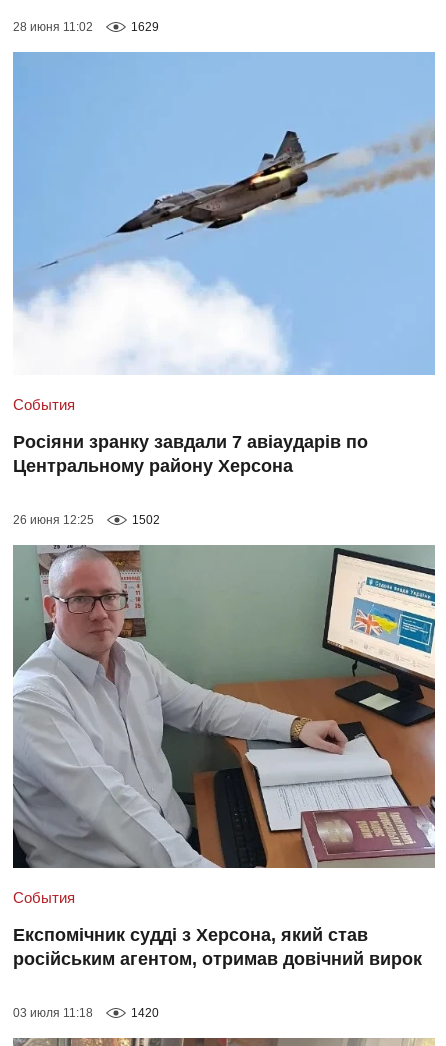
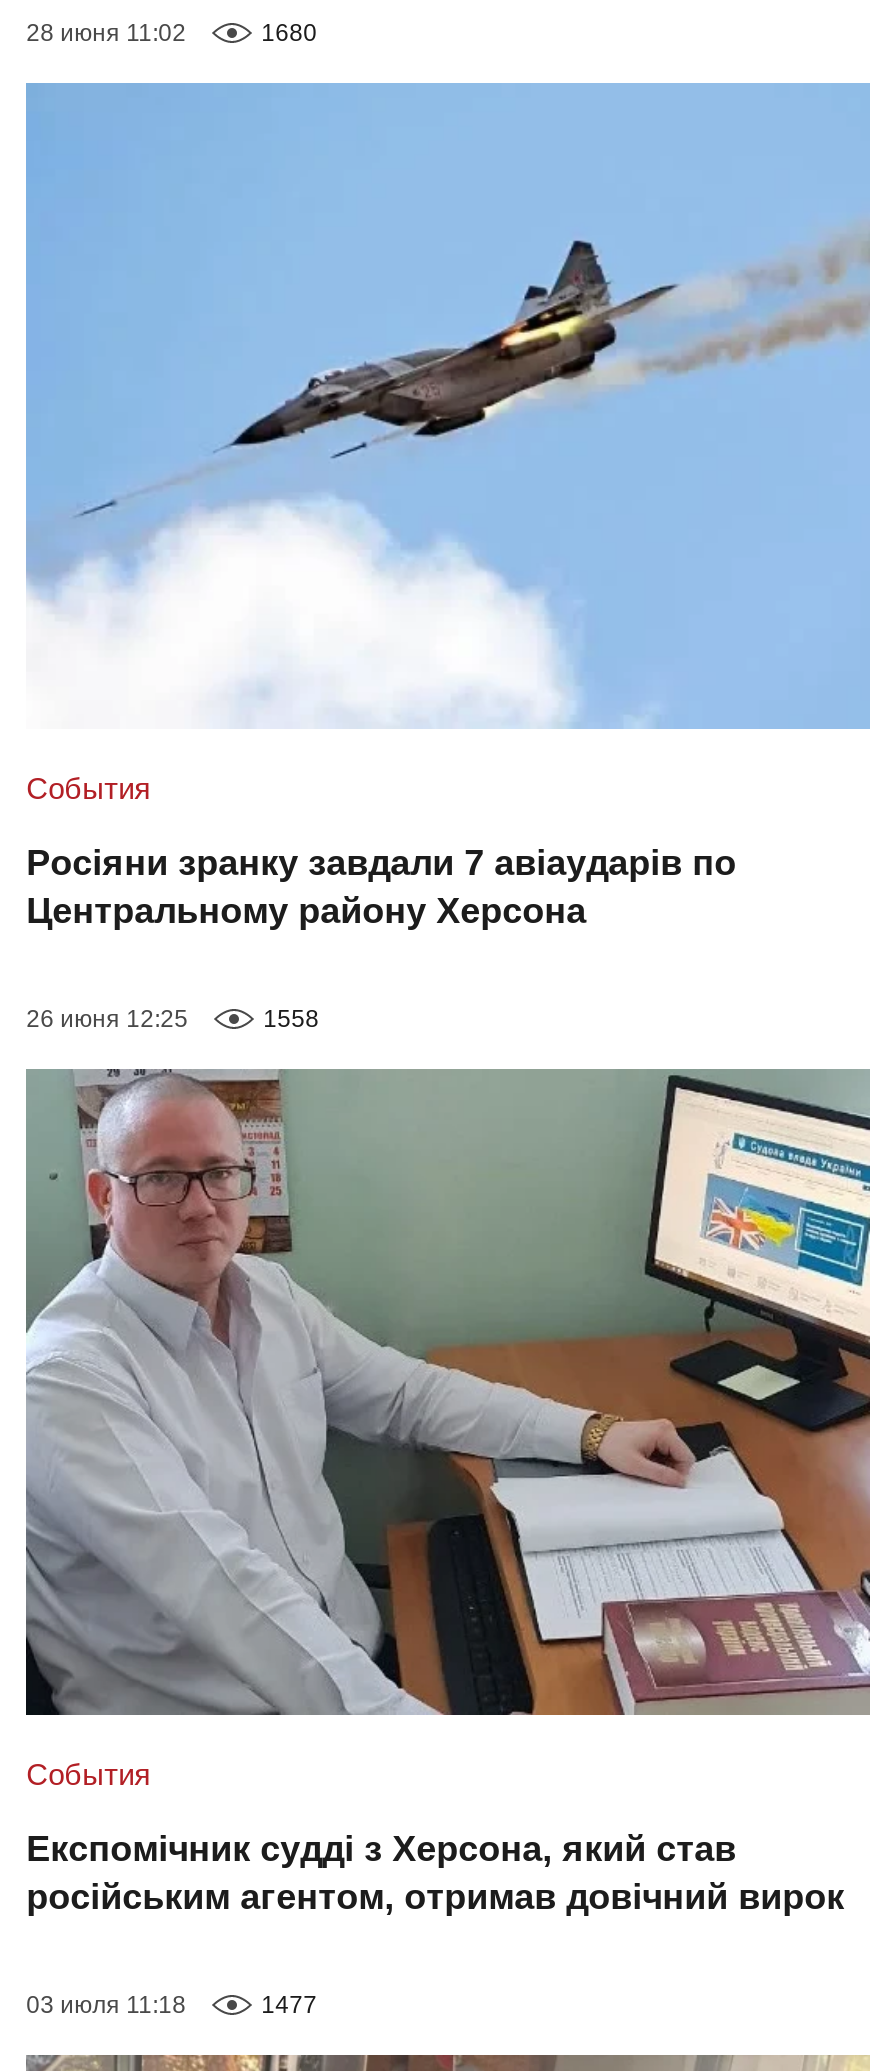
- 1629
+ 1680

- 1502
+ 1558

- 1420
+ 1477
